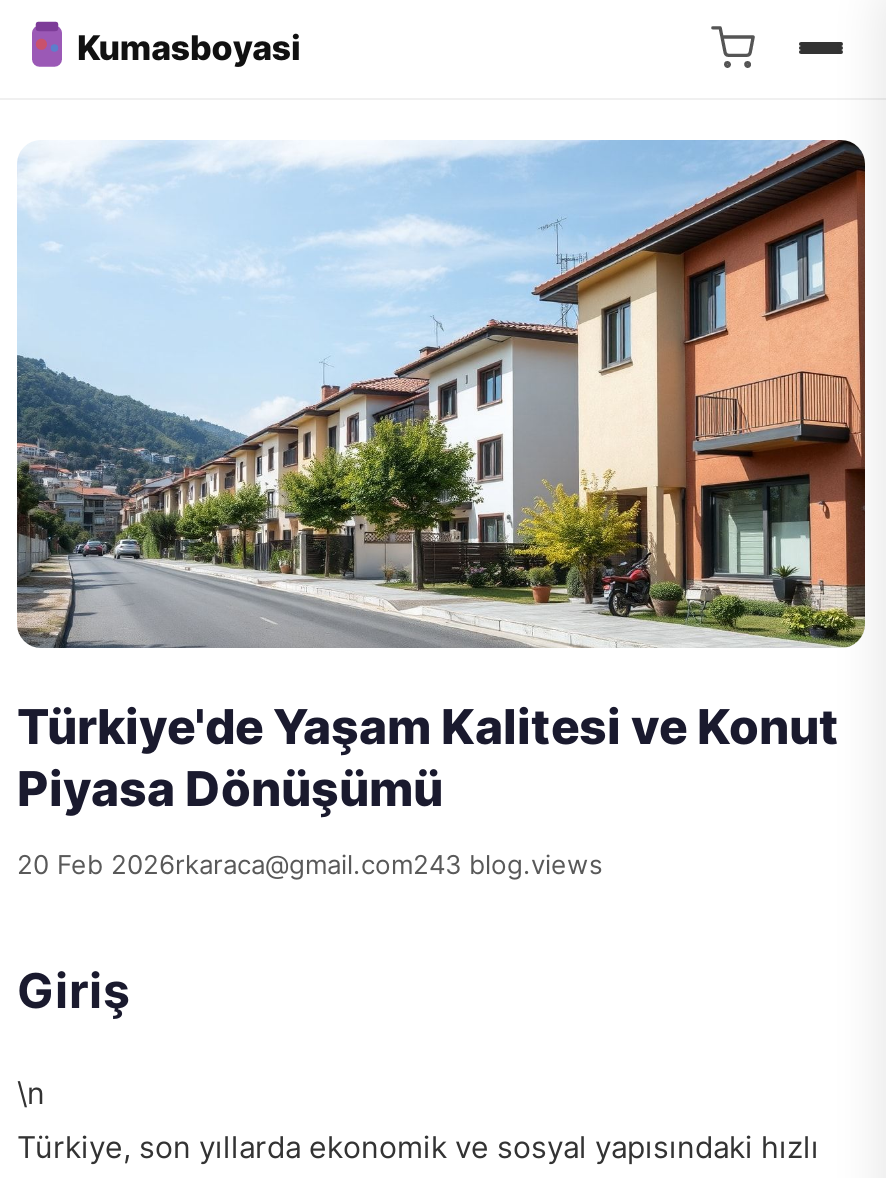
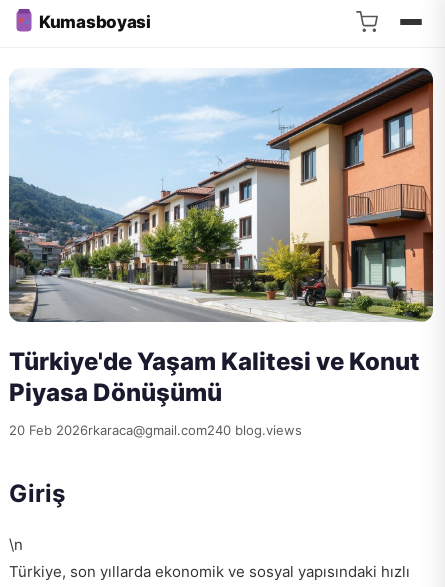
- 20 Feb 2026rkaraca@gmail.com243 blog.views
+ 20 Feb 2026rkaraca@gmail.com240 blog.views
